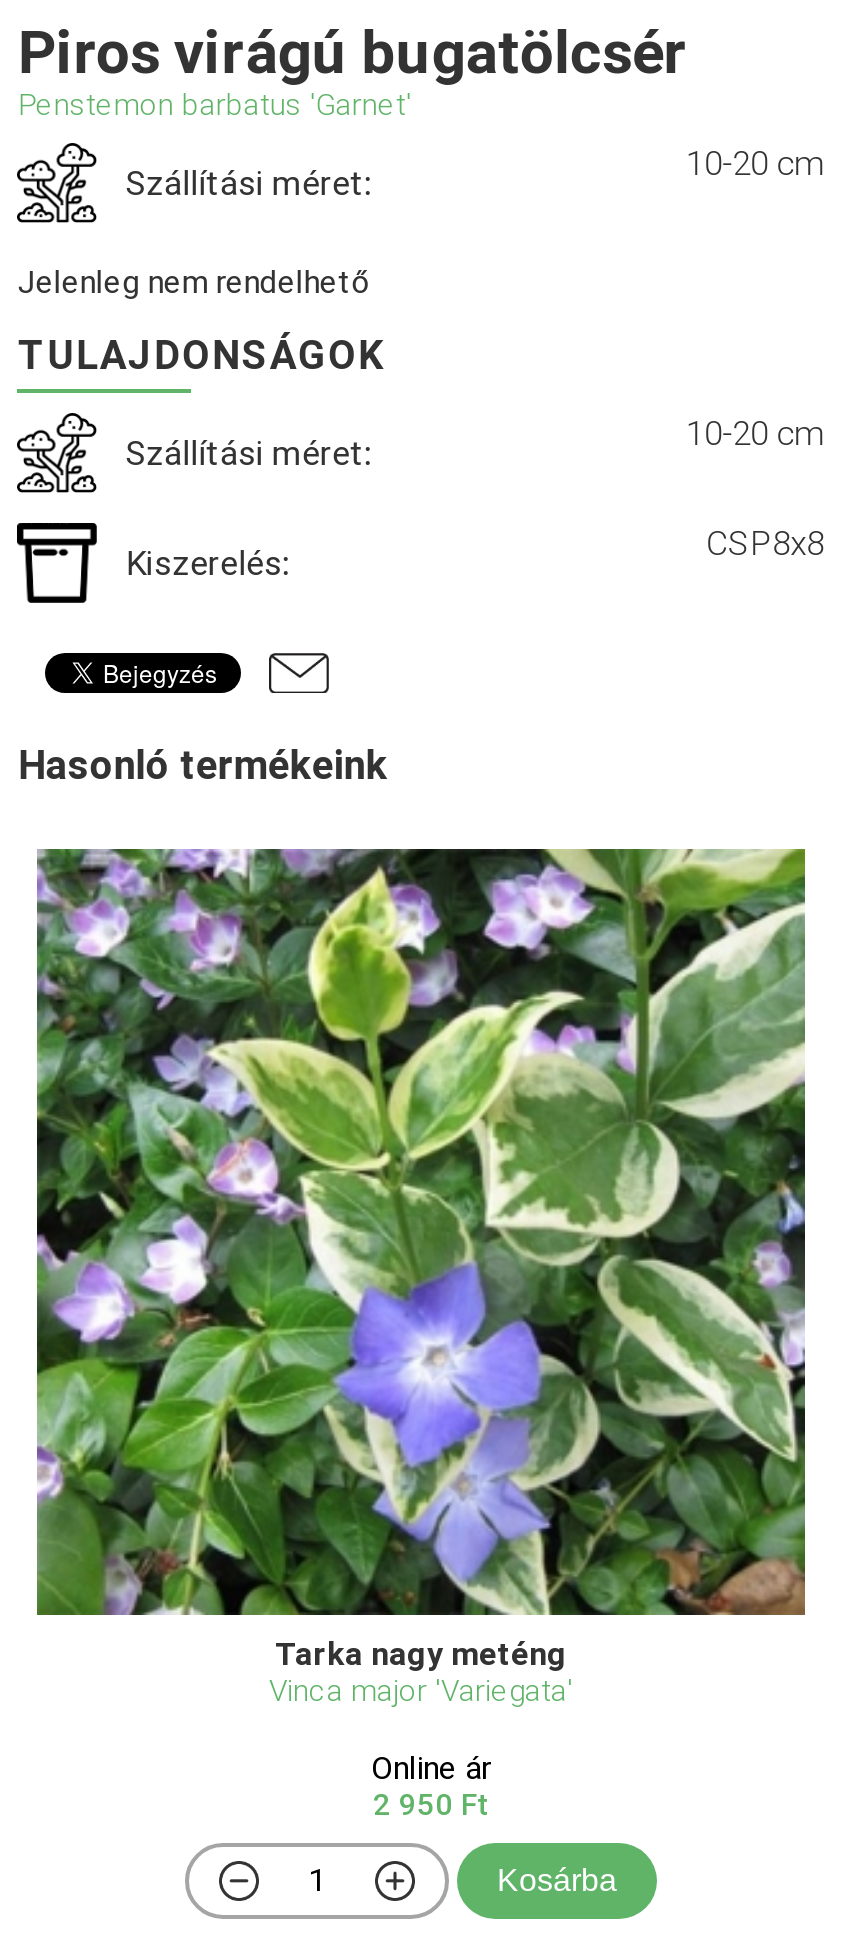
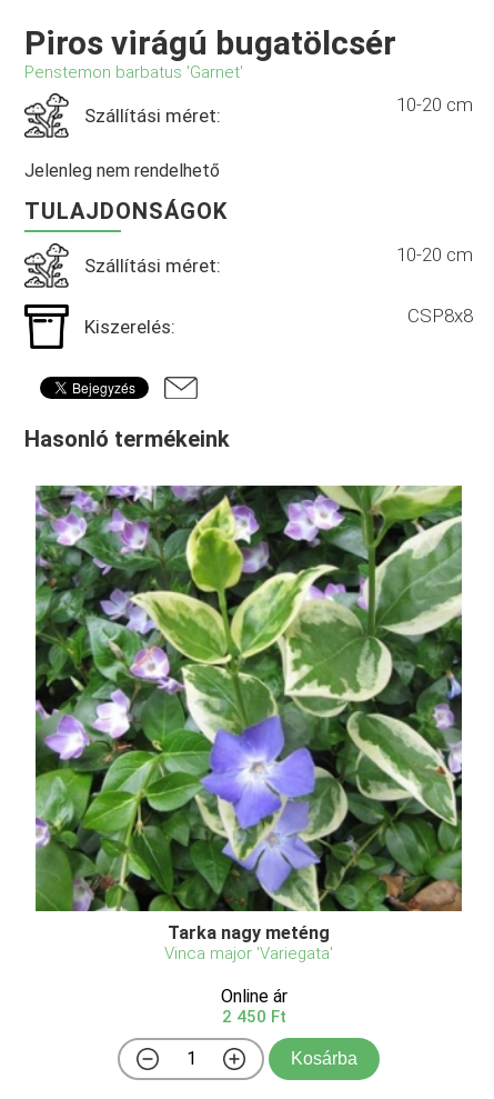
- 2 950 Ft
+ 2 450 Ft
